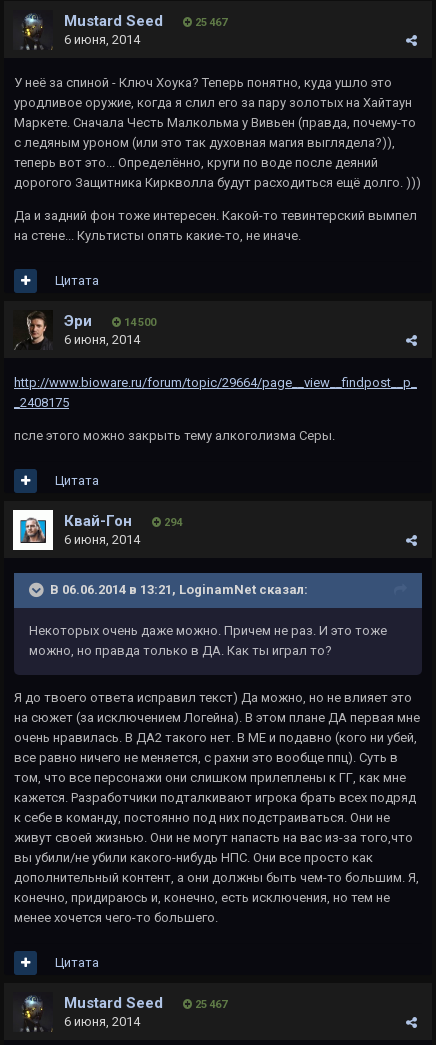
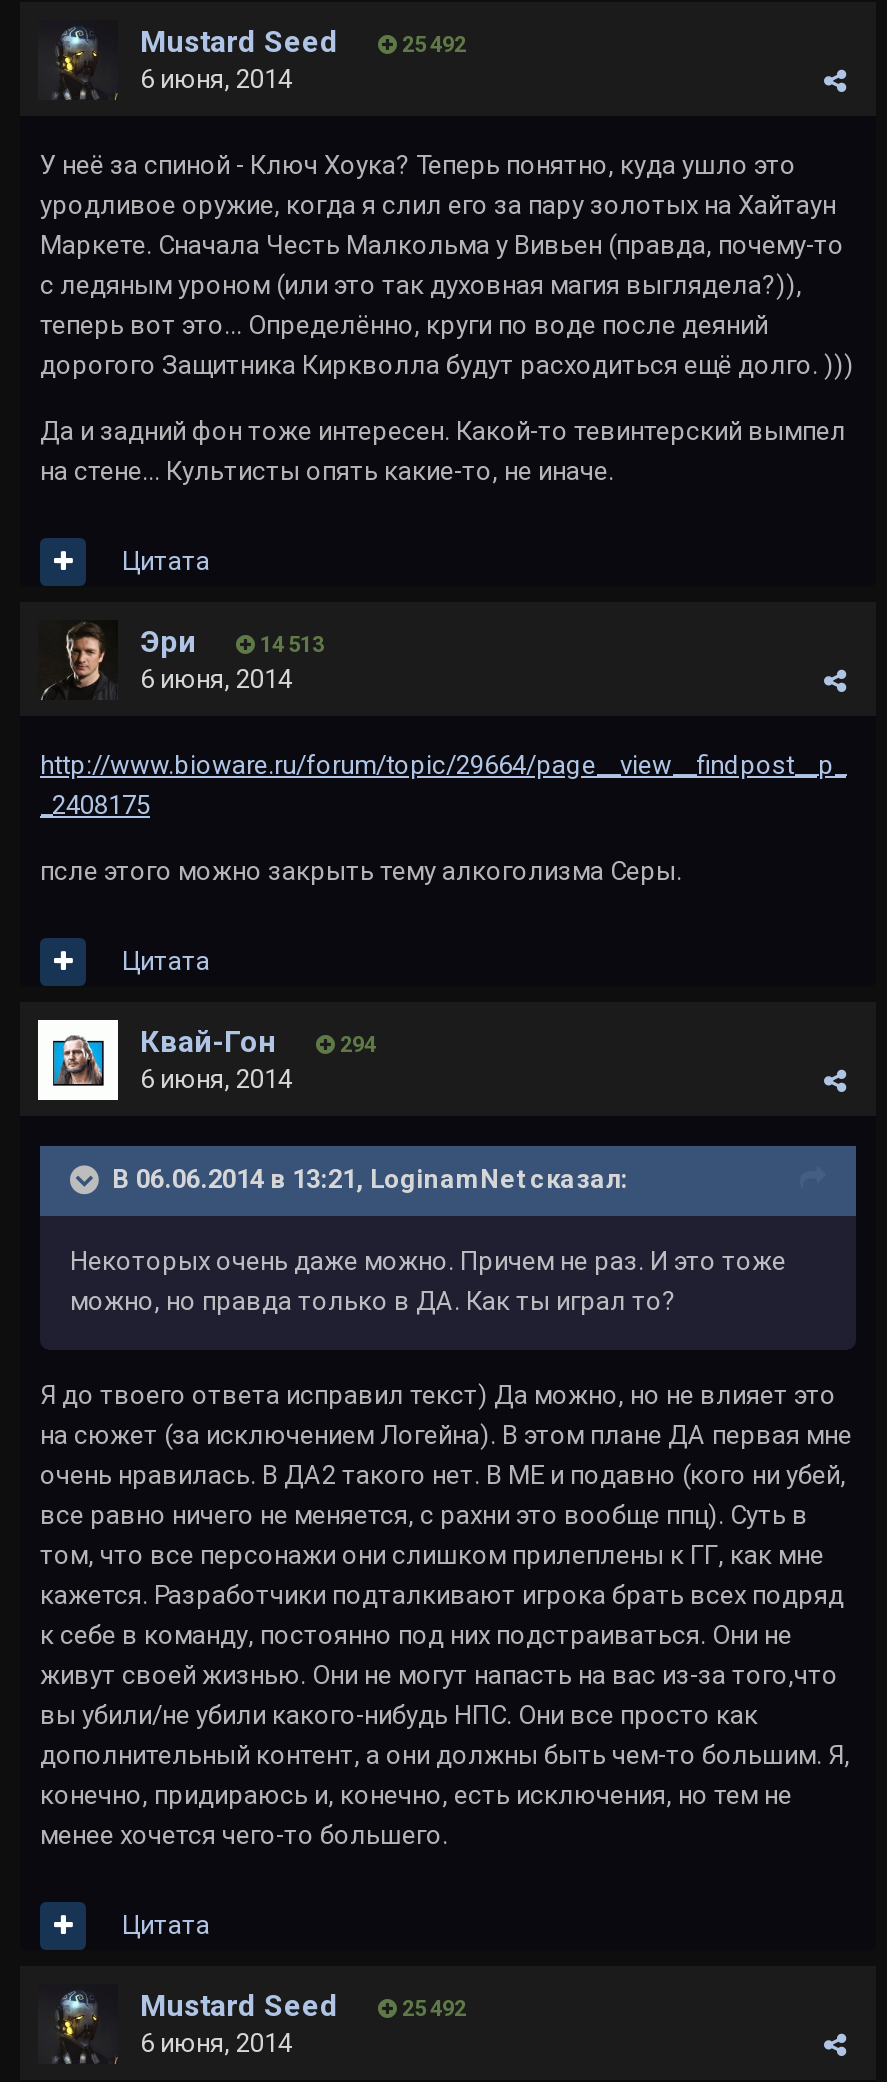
- 25 467
+ 25 492

- 14 500
+ 14 513

- 25 467
+ 25 492
